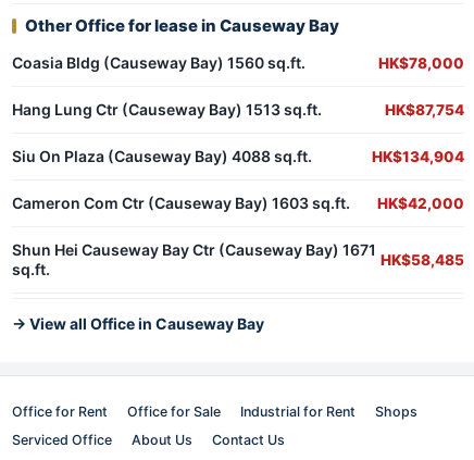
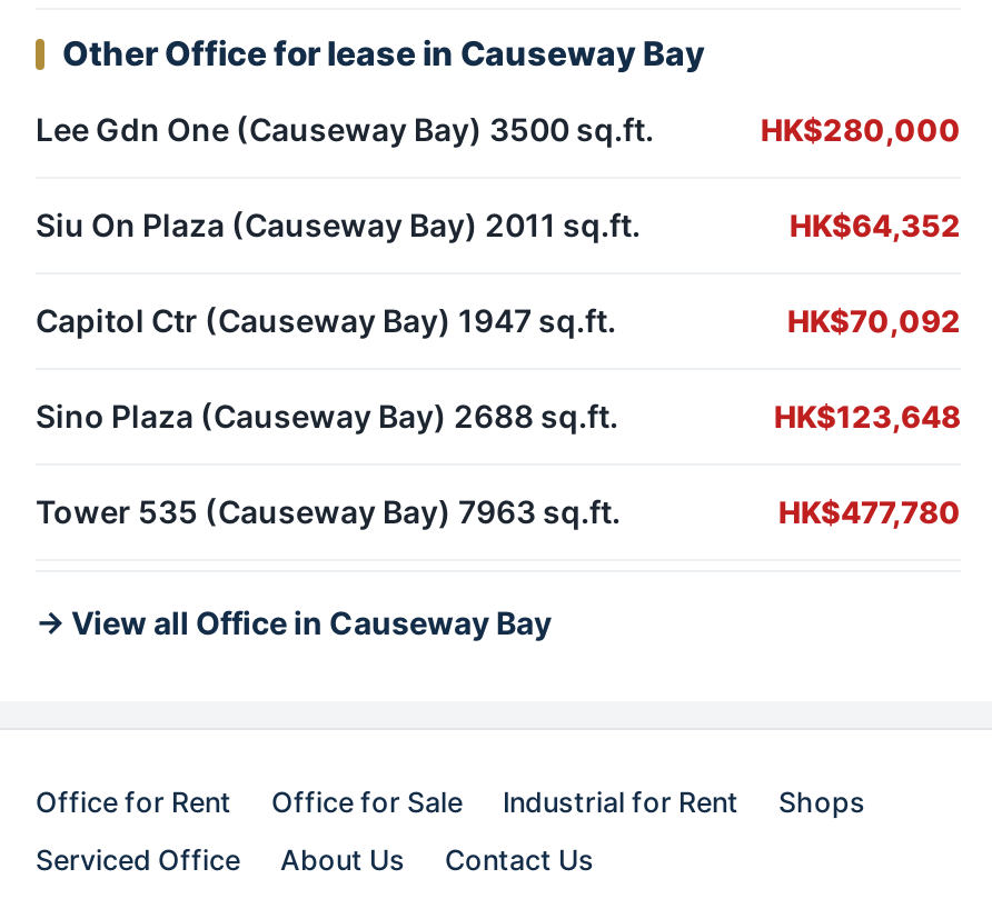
- Coasia Bldg (Causeway Bay) 1560 sq.ft.
- HK$78,000
+ Lee Gdn One (Causeway Bay) 3500 sq.ft.
+ HK$280,000

- Hang Lung Ctr (Causeway Bay) 1513 sq.ft.
- HK$87,754
+ Siu On Plaza (Causeway Bay) 2011 sq.ft.
+ HK$64,352

- Siu On Plaza (Causeway Bay) 4088 sq.ft.
- HK$134,904
+ Capitol Ctr (Causeway Bay) 1947 sq.ft.
+ HK$70,092

- Cameron Com Ctr (Causeway Bay) 1603 sq.ft.
- HK$42,000
+ Sino Plaza (Causeway Bay) 2688 sq.ft.
+ HK$123,648

- Shun Hei Causeway Bay Ctr (Causeway Bay) 1671
- sq.ft.
- HK$58,485
+ Tower 535 (Causeway Bay) 7963 sq.ft.
+ HK$477,780
